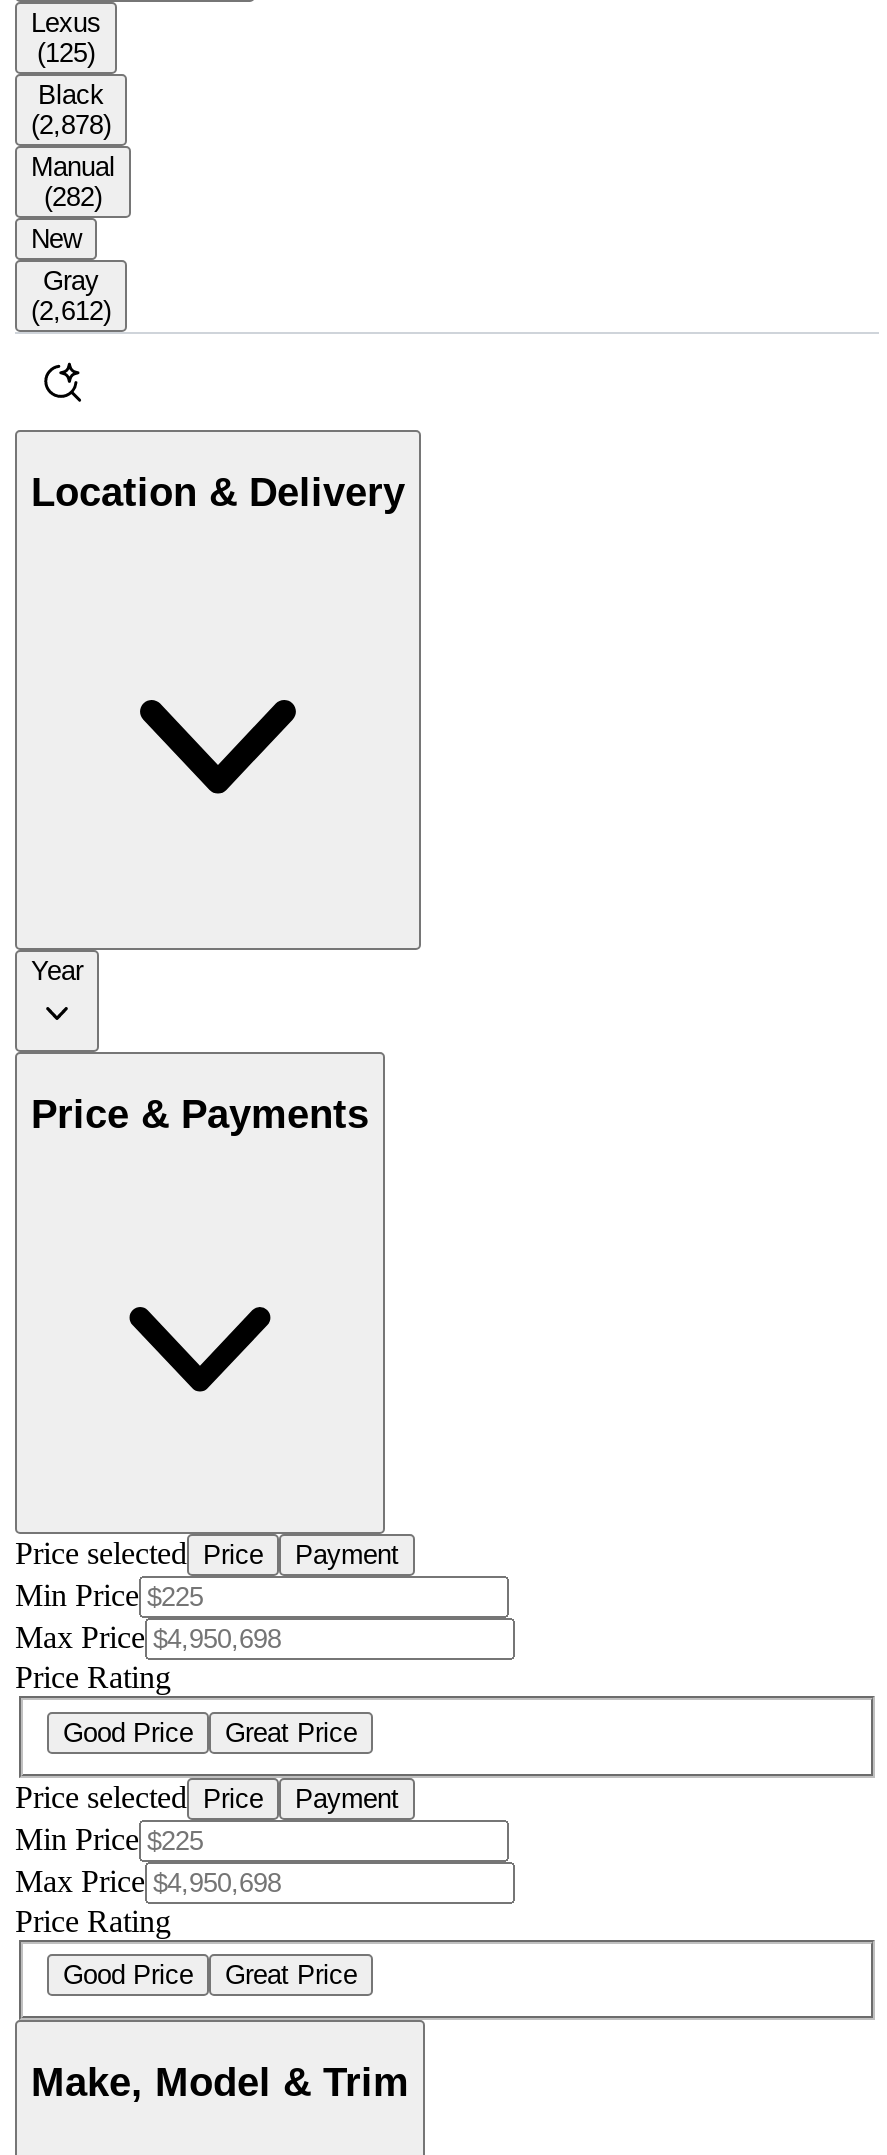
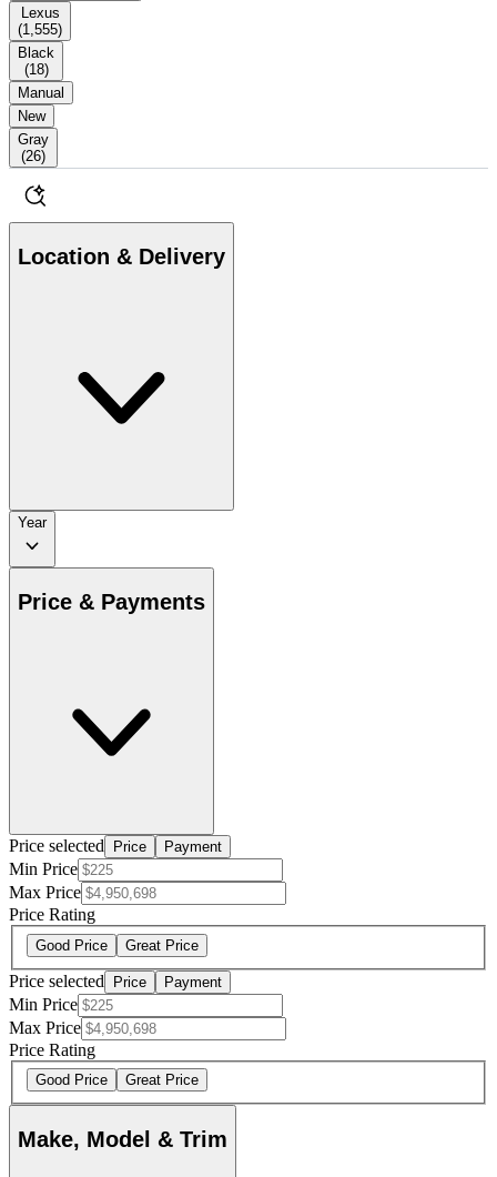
- (125)
+ (1,555)

- (2,878)
+ (18)

- (282)

- (2,612)
+ (26)
